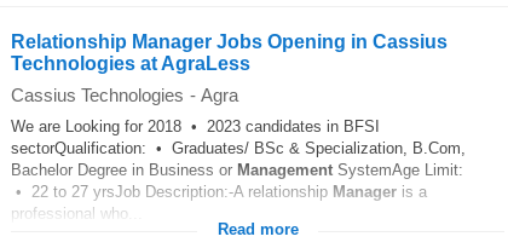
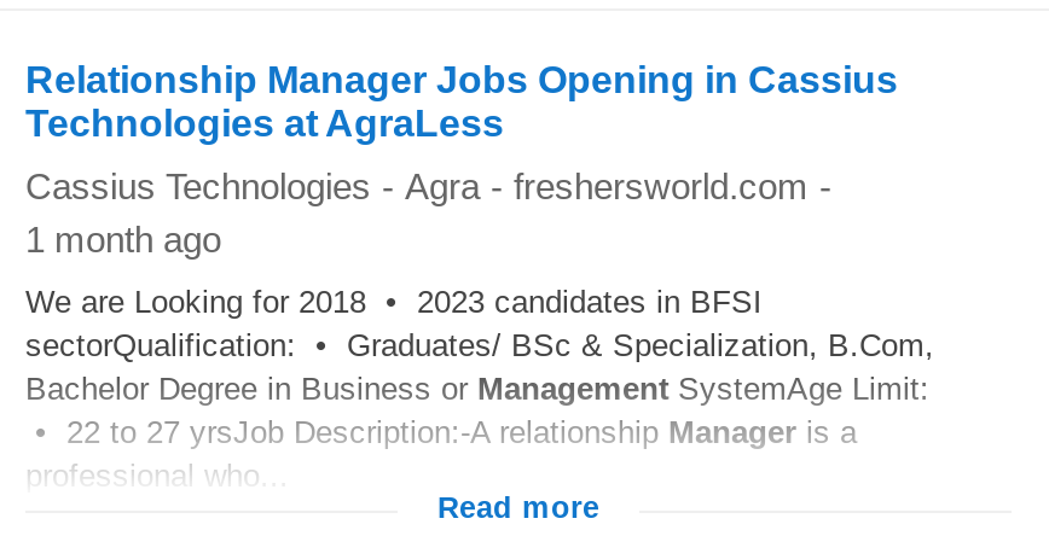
- Cassius Technologies - Agra
+ Cassius Technologies - Agra - freshersworld.com -
+ 1 month ago
